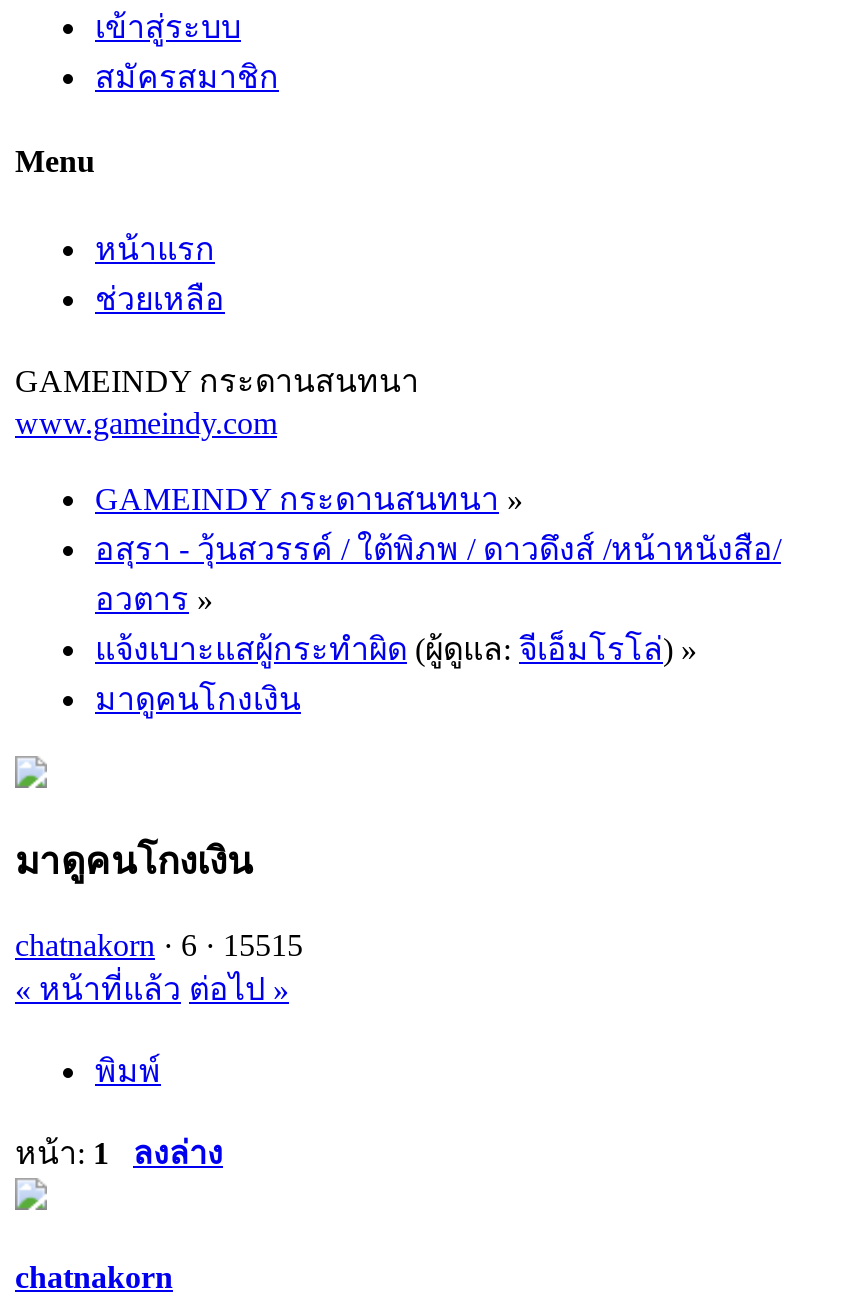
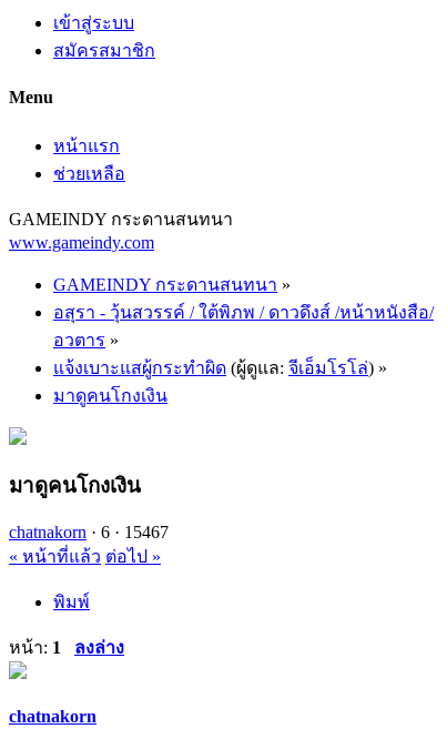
- chatnakorn · 6 · 15515
+ chatnakorn · 6 · 15467
